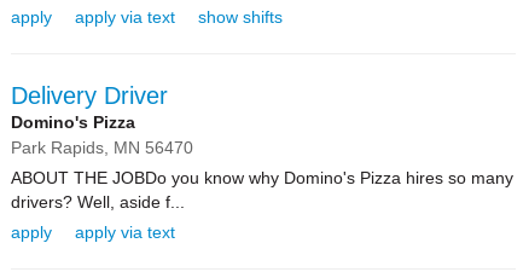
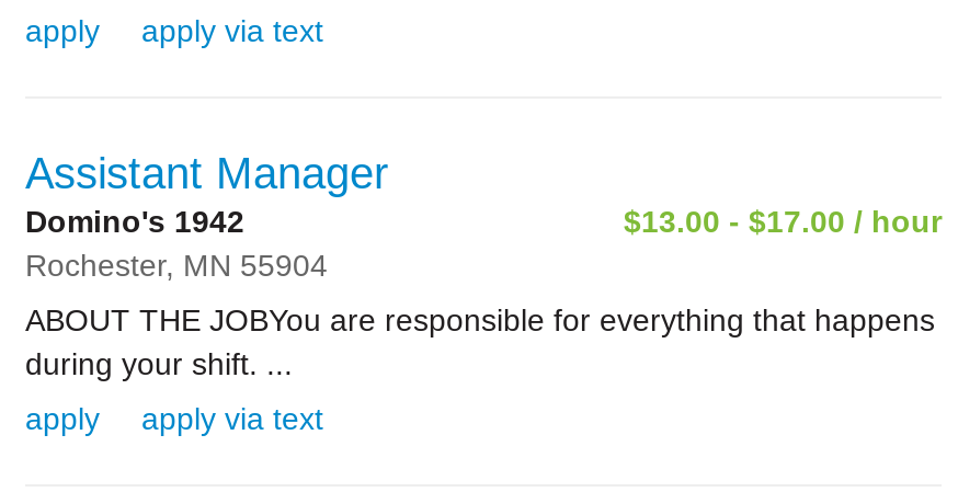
- show shifts
- Delivery Driver
- Domino's Pizza
- Park Rapids, MN 56470
- ABOUT THE JOBDo you know why Domino's Pizza hires so many
- drivers? Well, aside f...
+ Assistant Manager
+ Domino's 1942
+ $13.00 - $17.00 / hour
+ Rochester, MN 55904
+ ABOUT THE JOBYou are responsible for everything that happens
+ during your shift. ...
